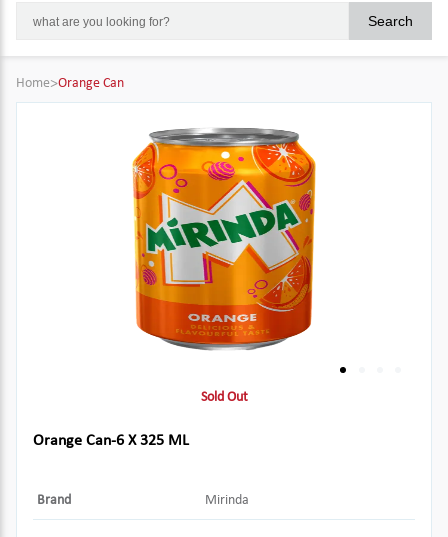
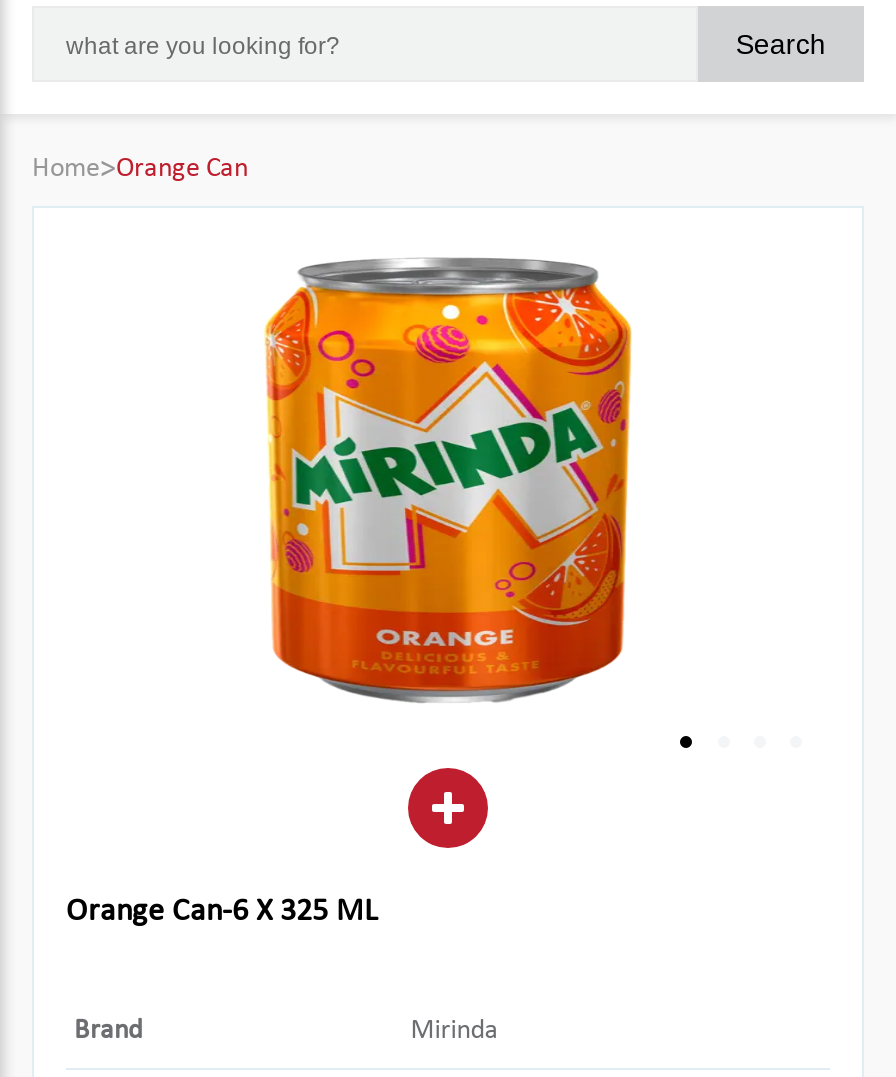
- Sold Out
